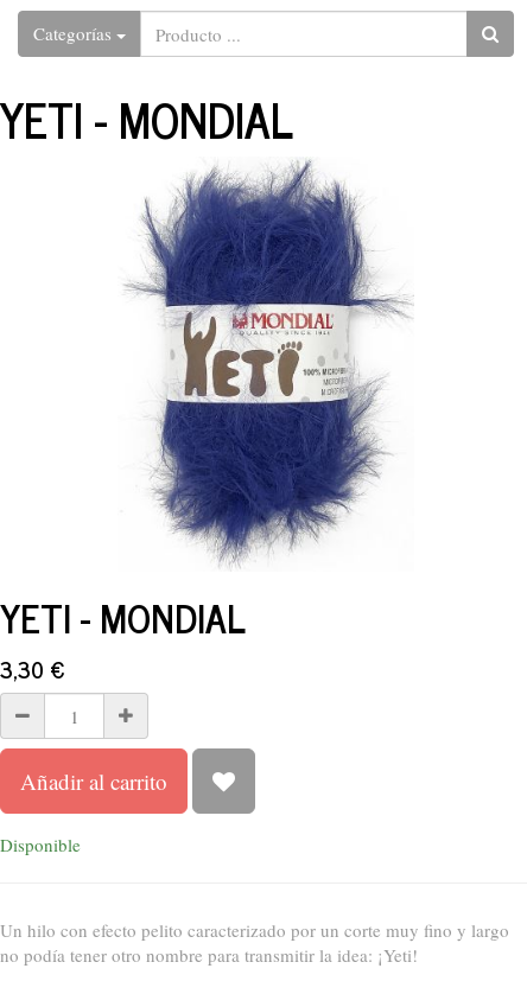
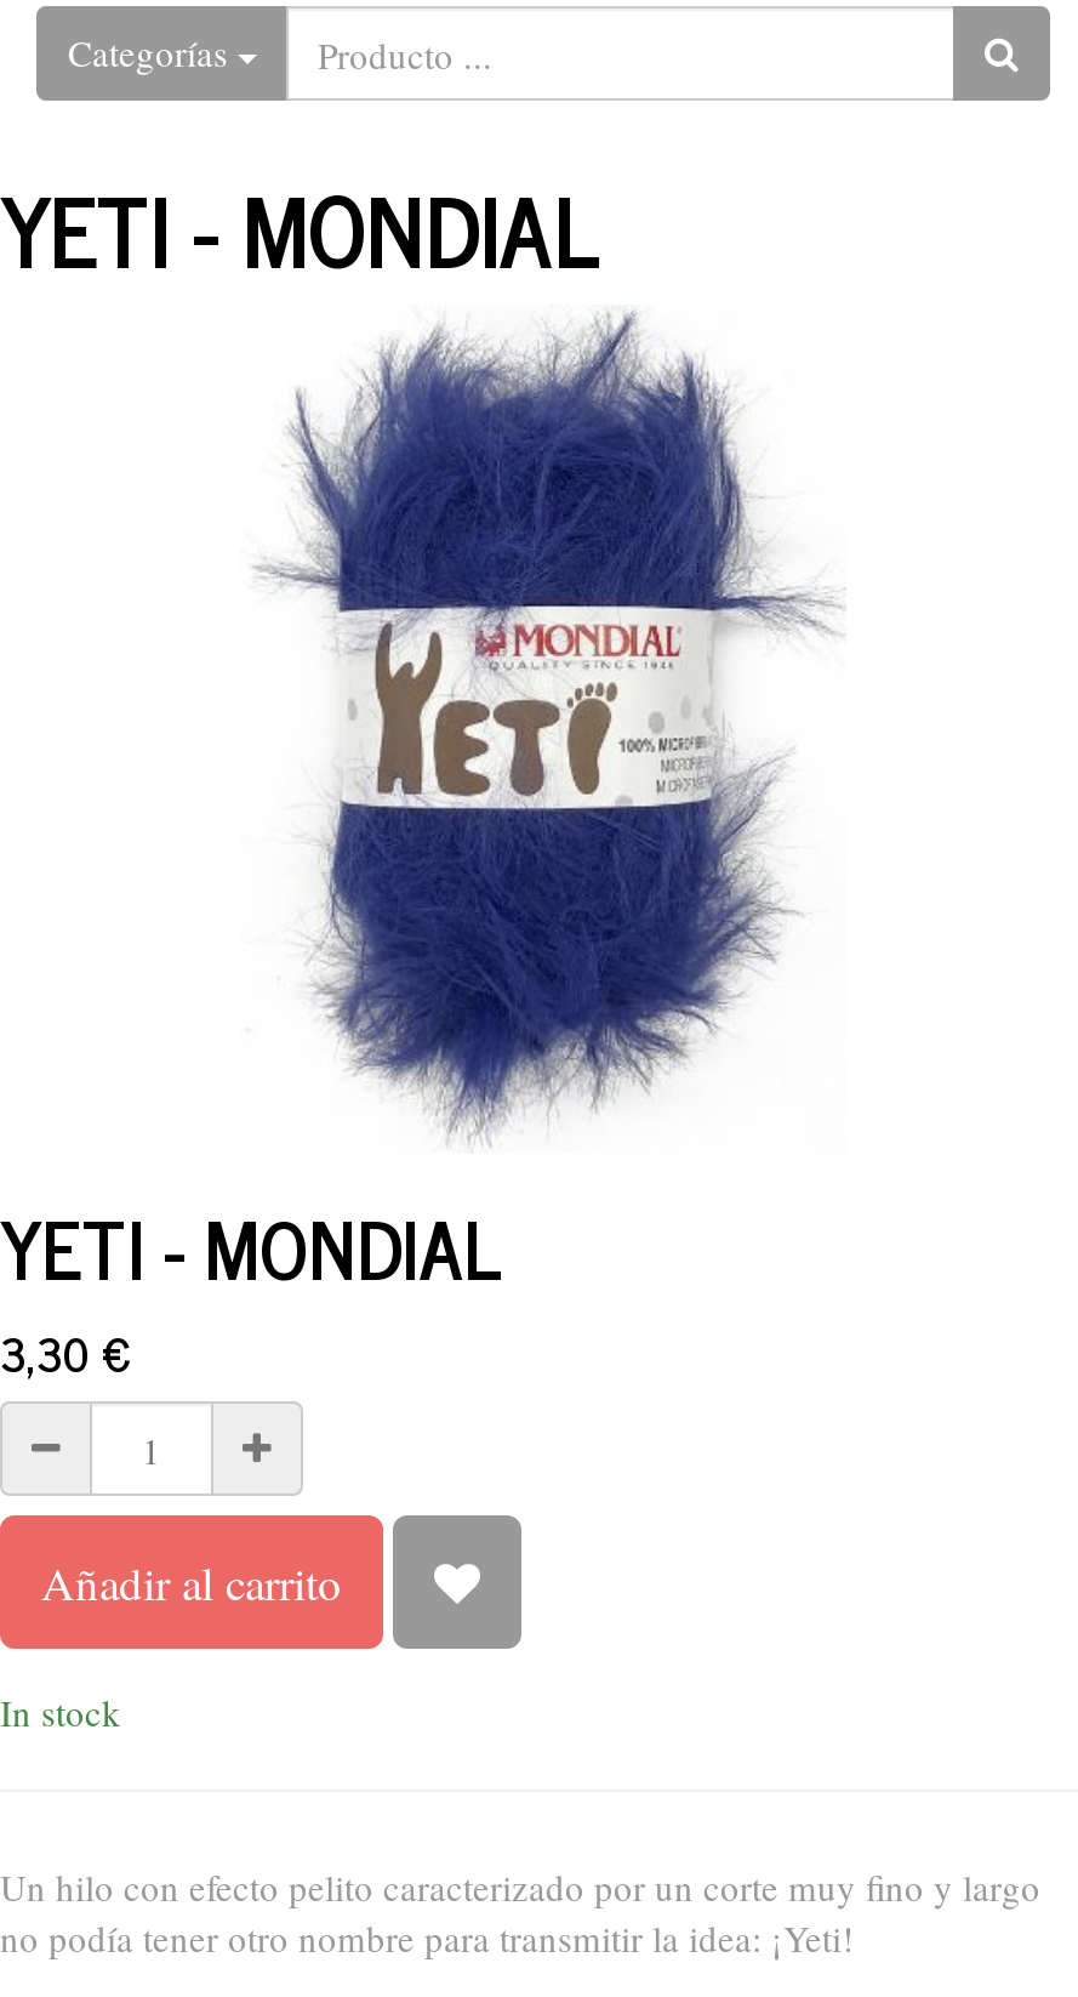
- Disponible
+ In stock
